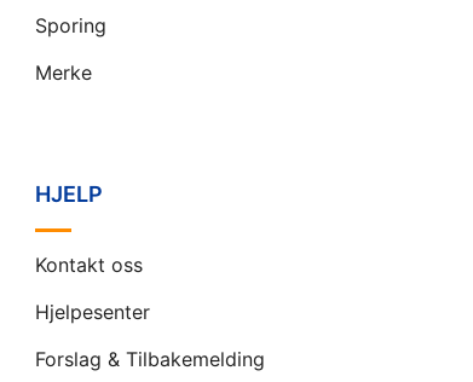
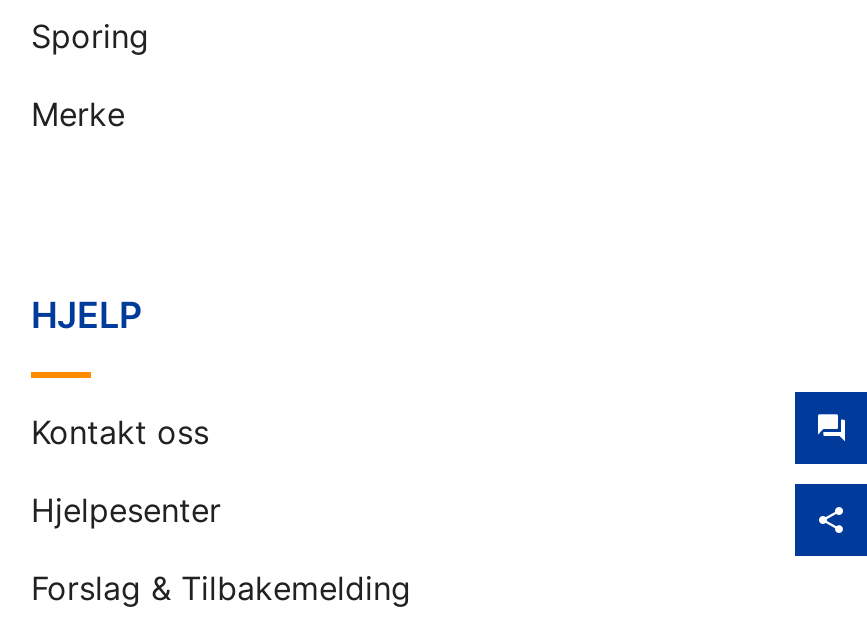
+ [image]

+ [image]
